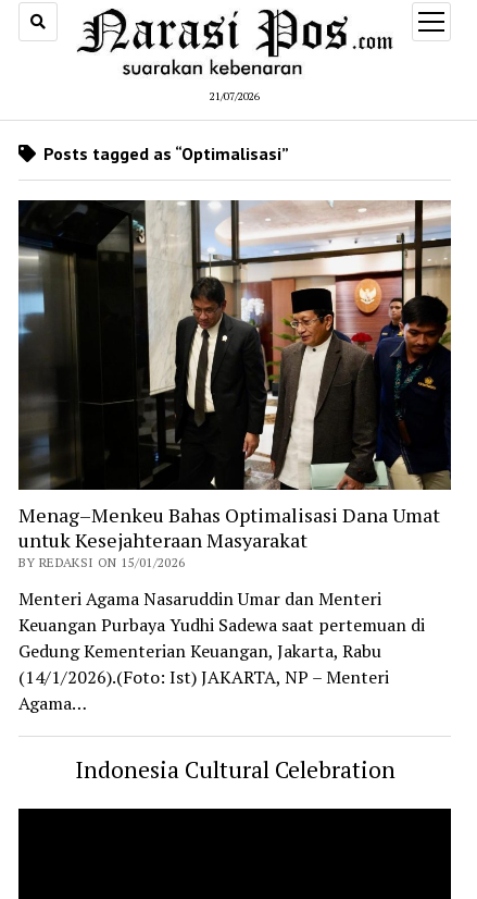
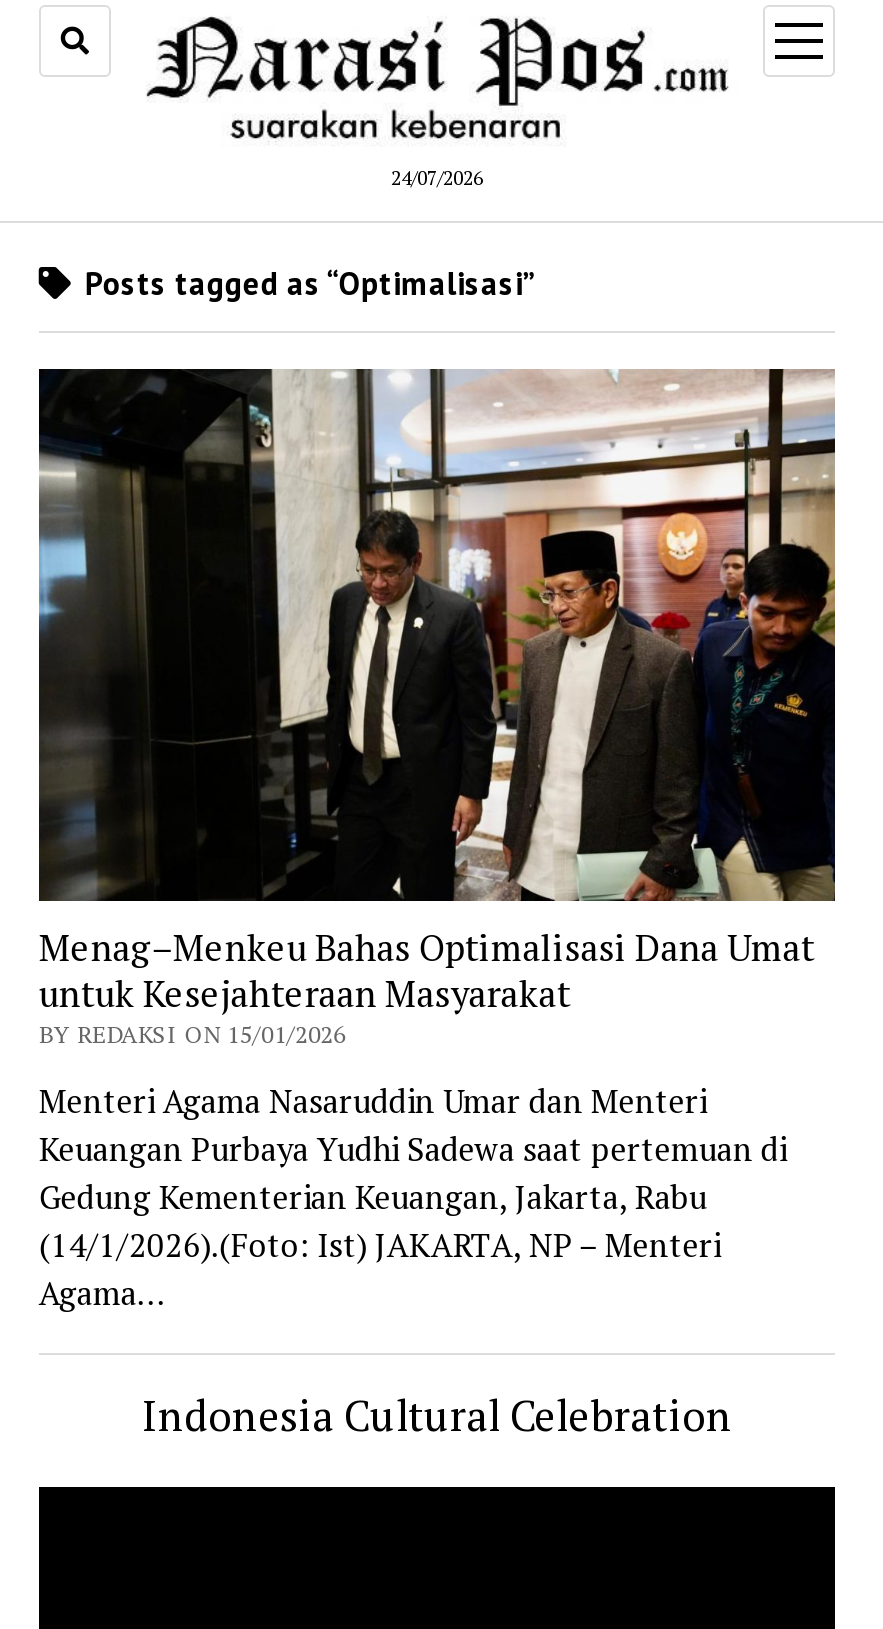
- 21/07/2026
+ 24/07/2026
